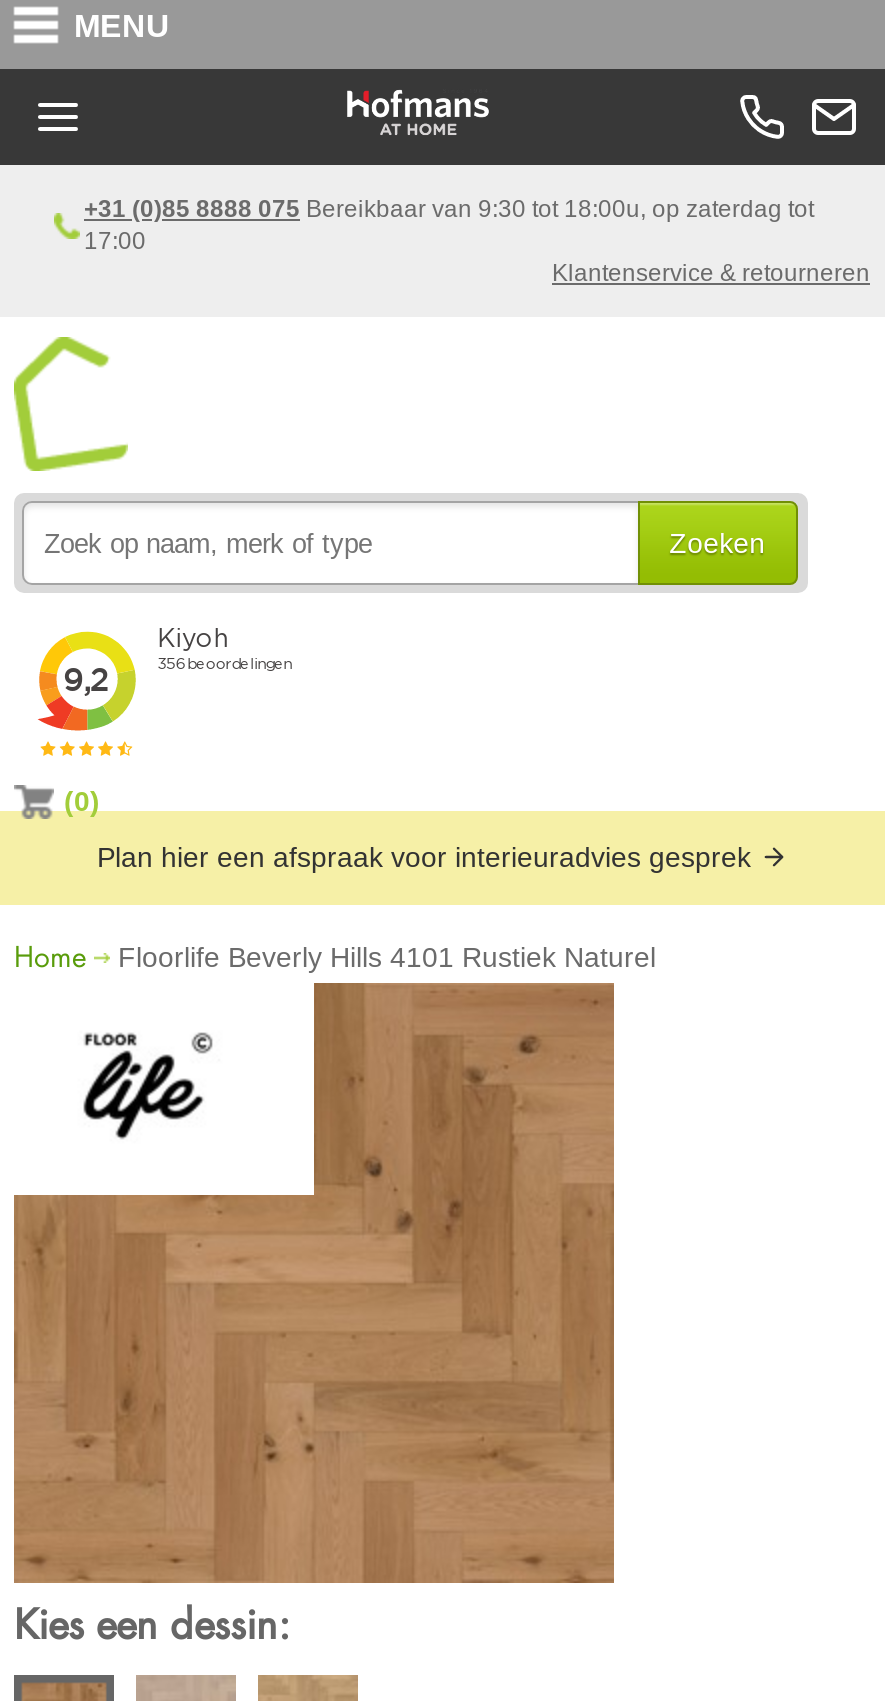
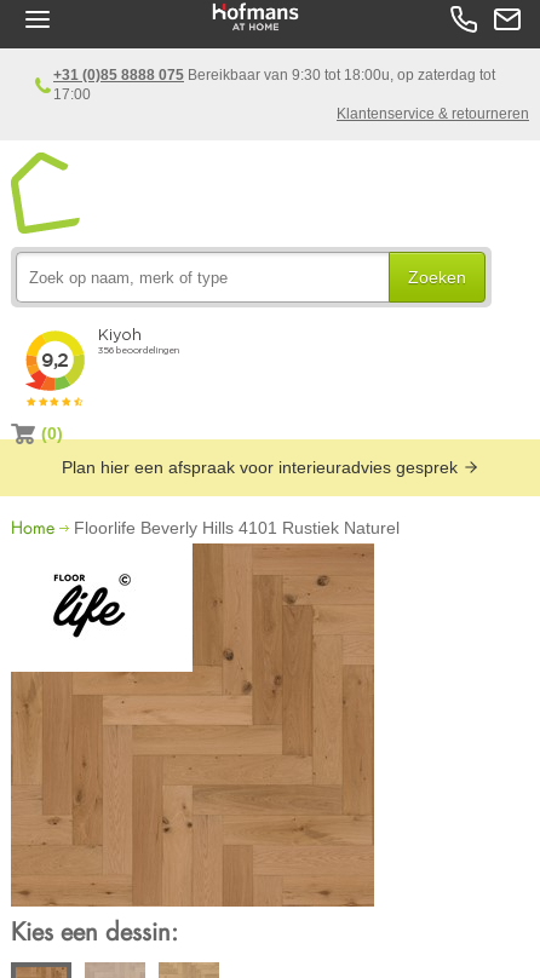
- MENU
